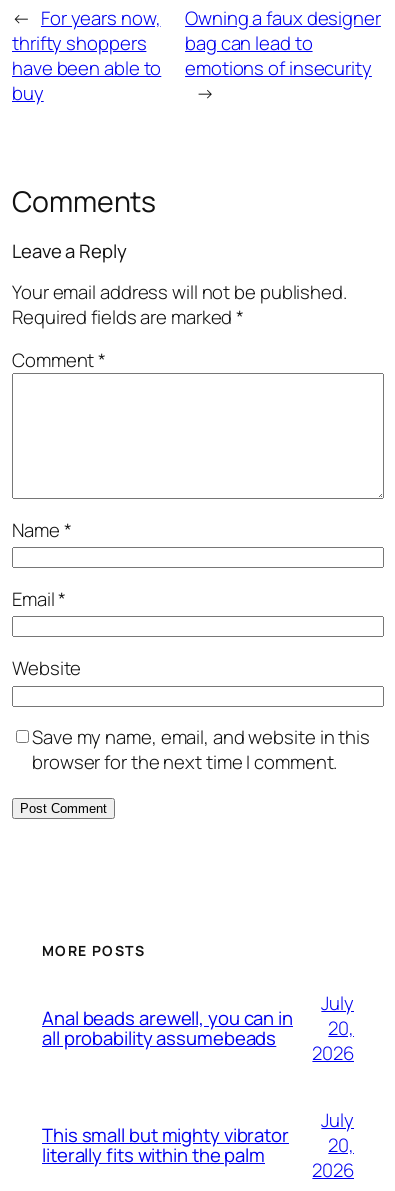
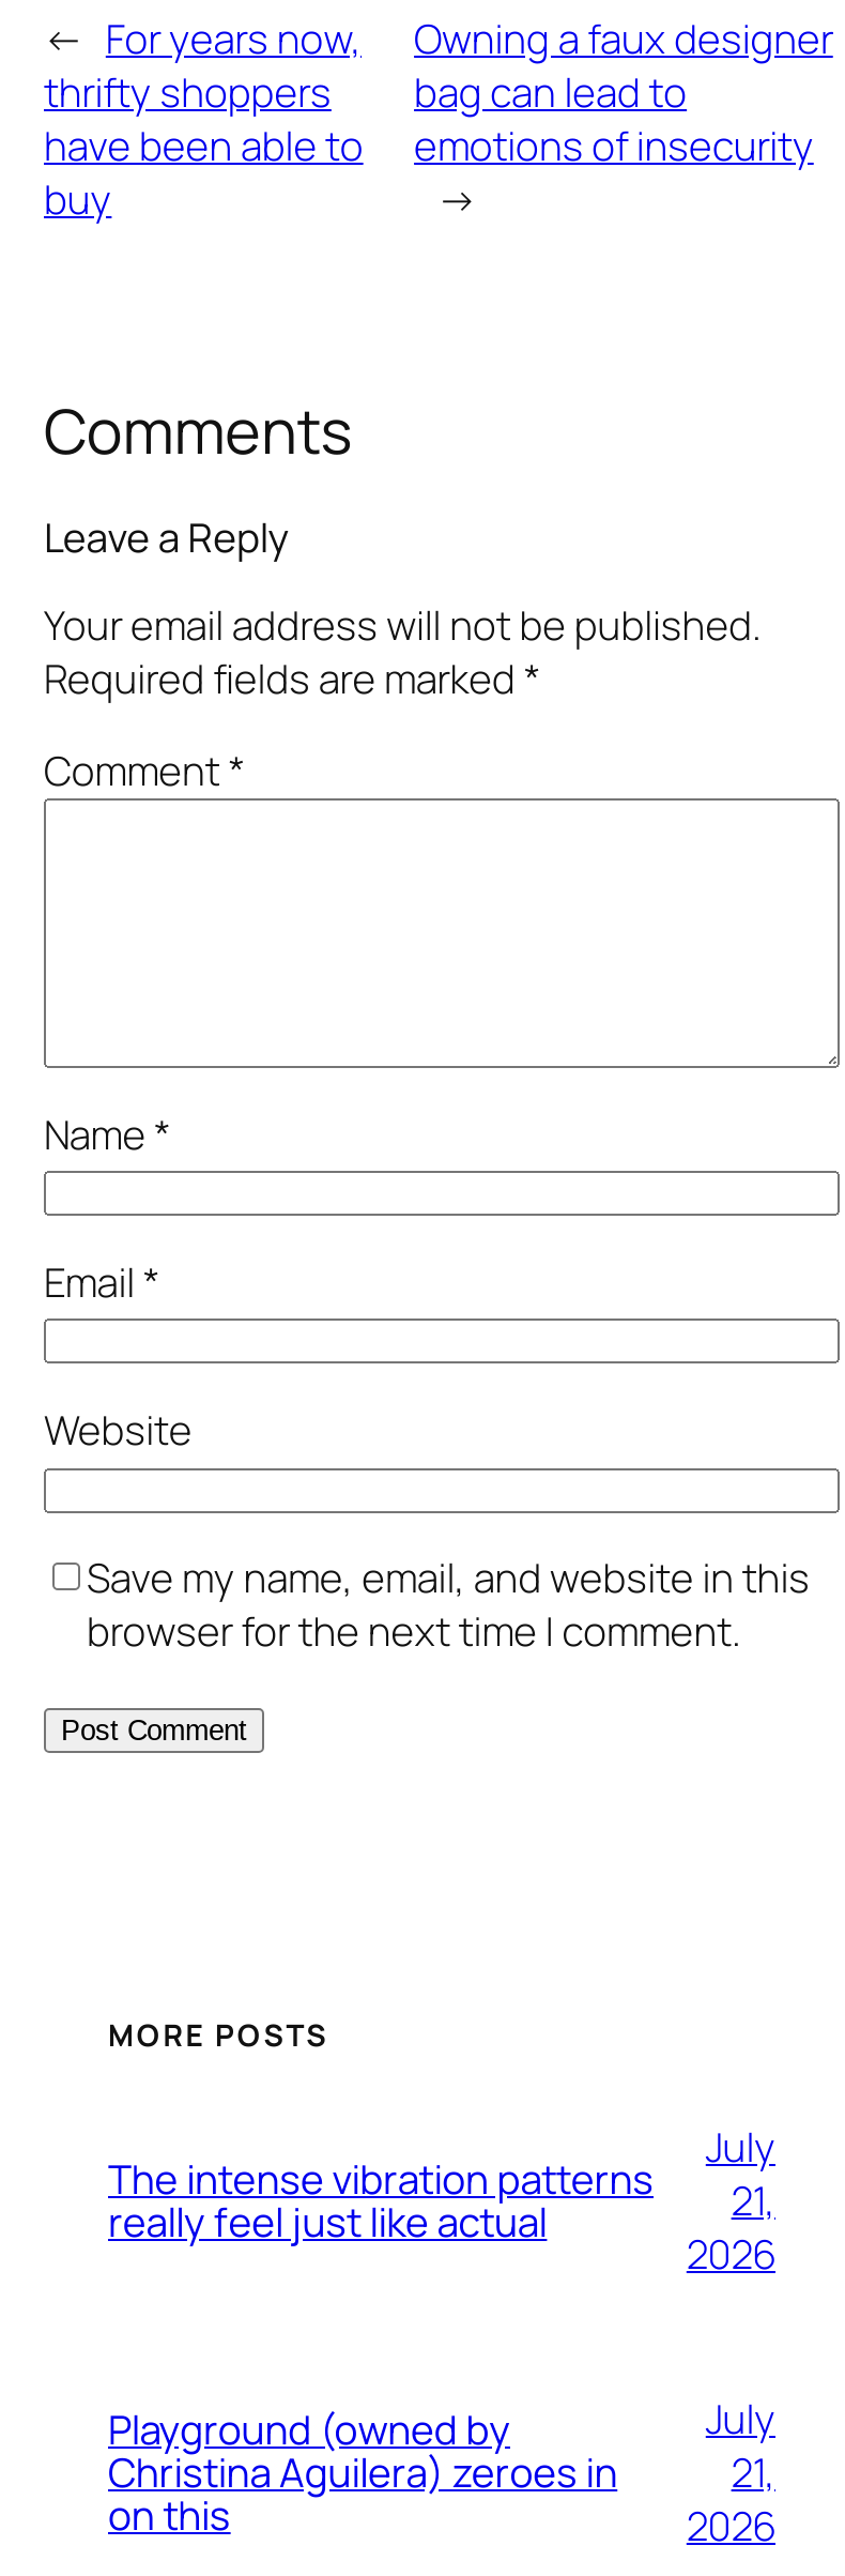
- Anal beads arewell, you can in
- all probability assumebeads
+ The intense vibration patterns
+ really feel just like actual

- 20,
+ 21,

- This small but mighty vibrator
- literally fits within the palm
+ Playground (owned by
+ Christina Aguilera) zeroes in
+ on this

- 20,
+ 21,
